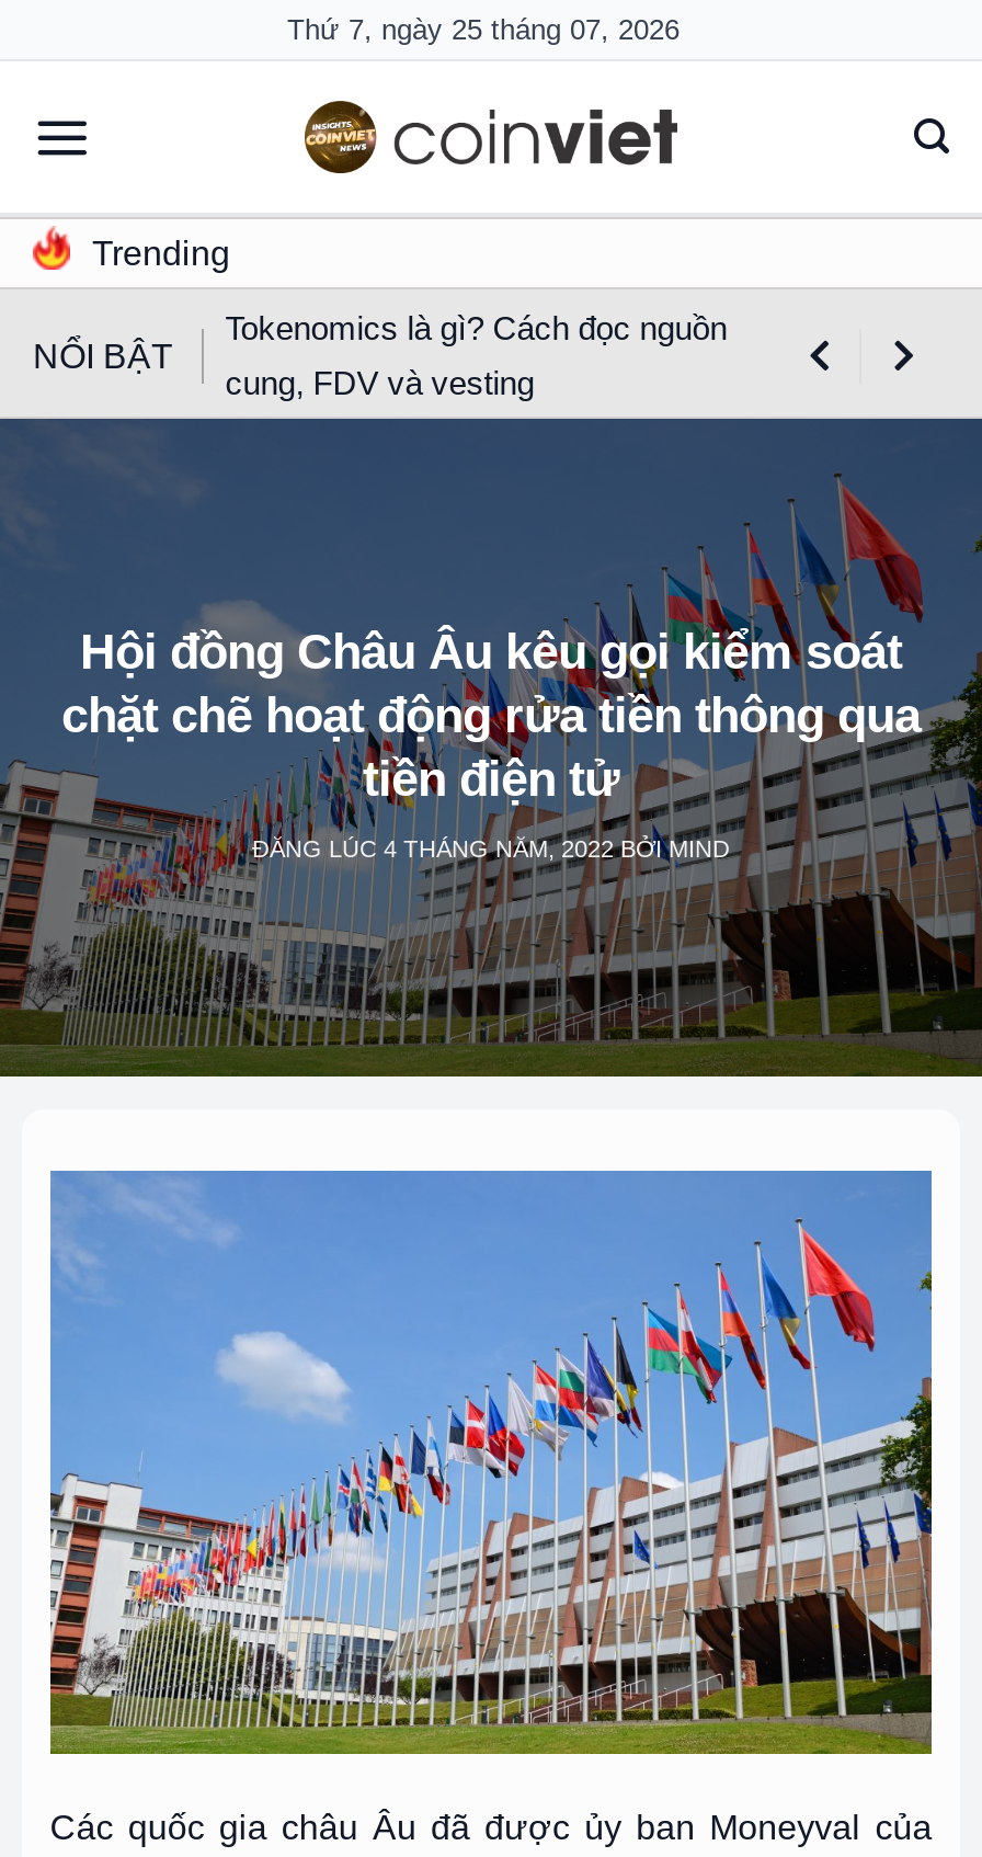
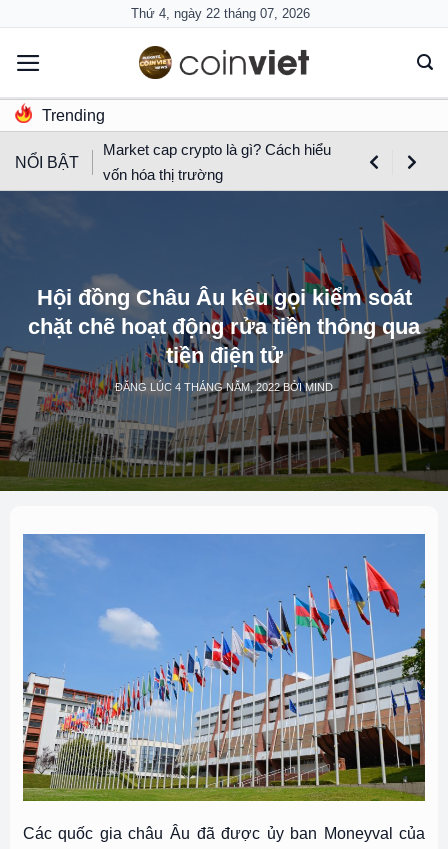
- Thứ 7, ngày 25 tháng 07, 2026
+ Thứ 4, ngày 22 tháng 07, 2026

- Tokenomics là gì? Cách đọc nguồn
+ Market cap crypto là gì? Cách hiểu

- cung, FDV và vesting
+ vốn hóa thị trường
